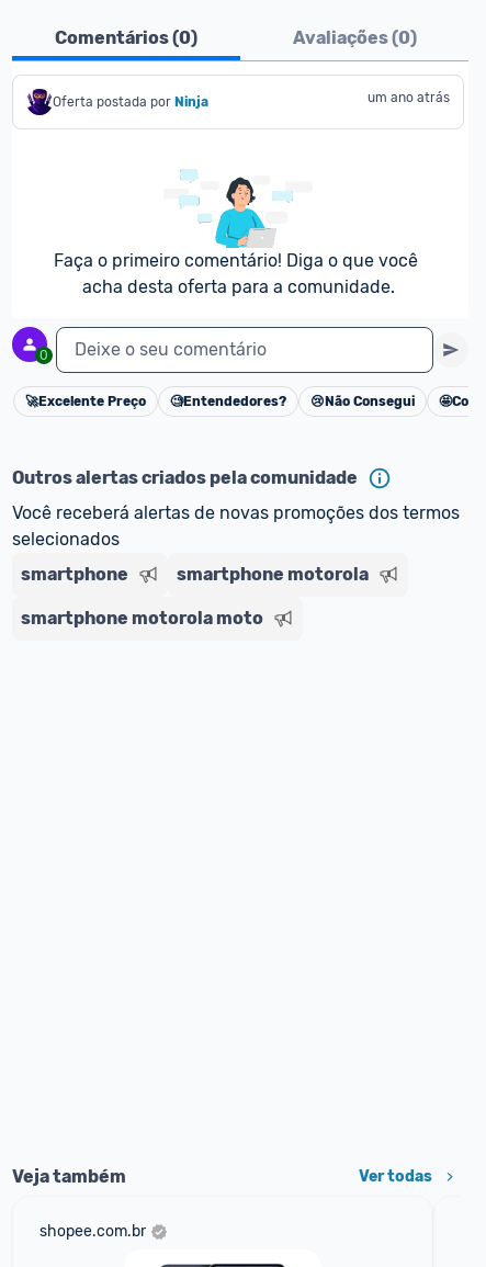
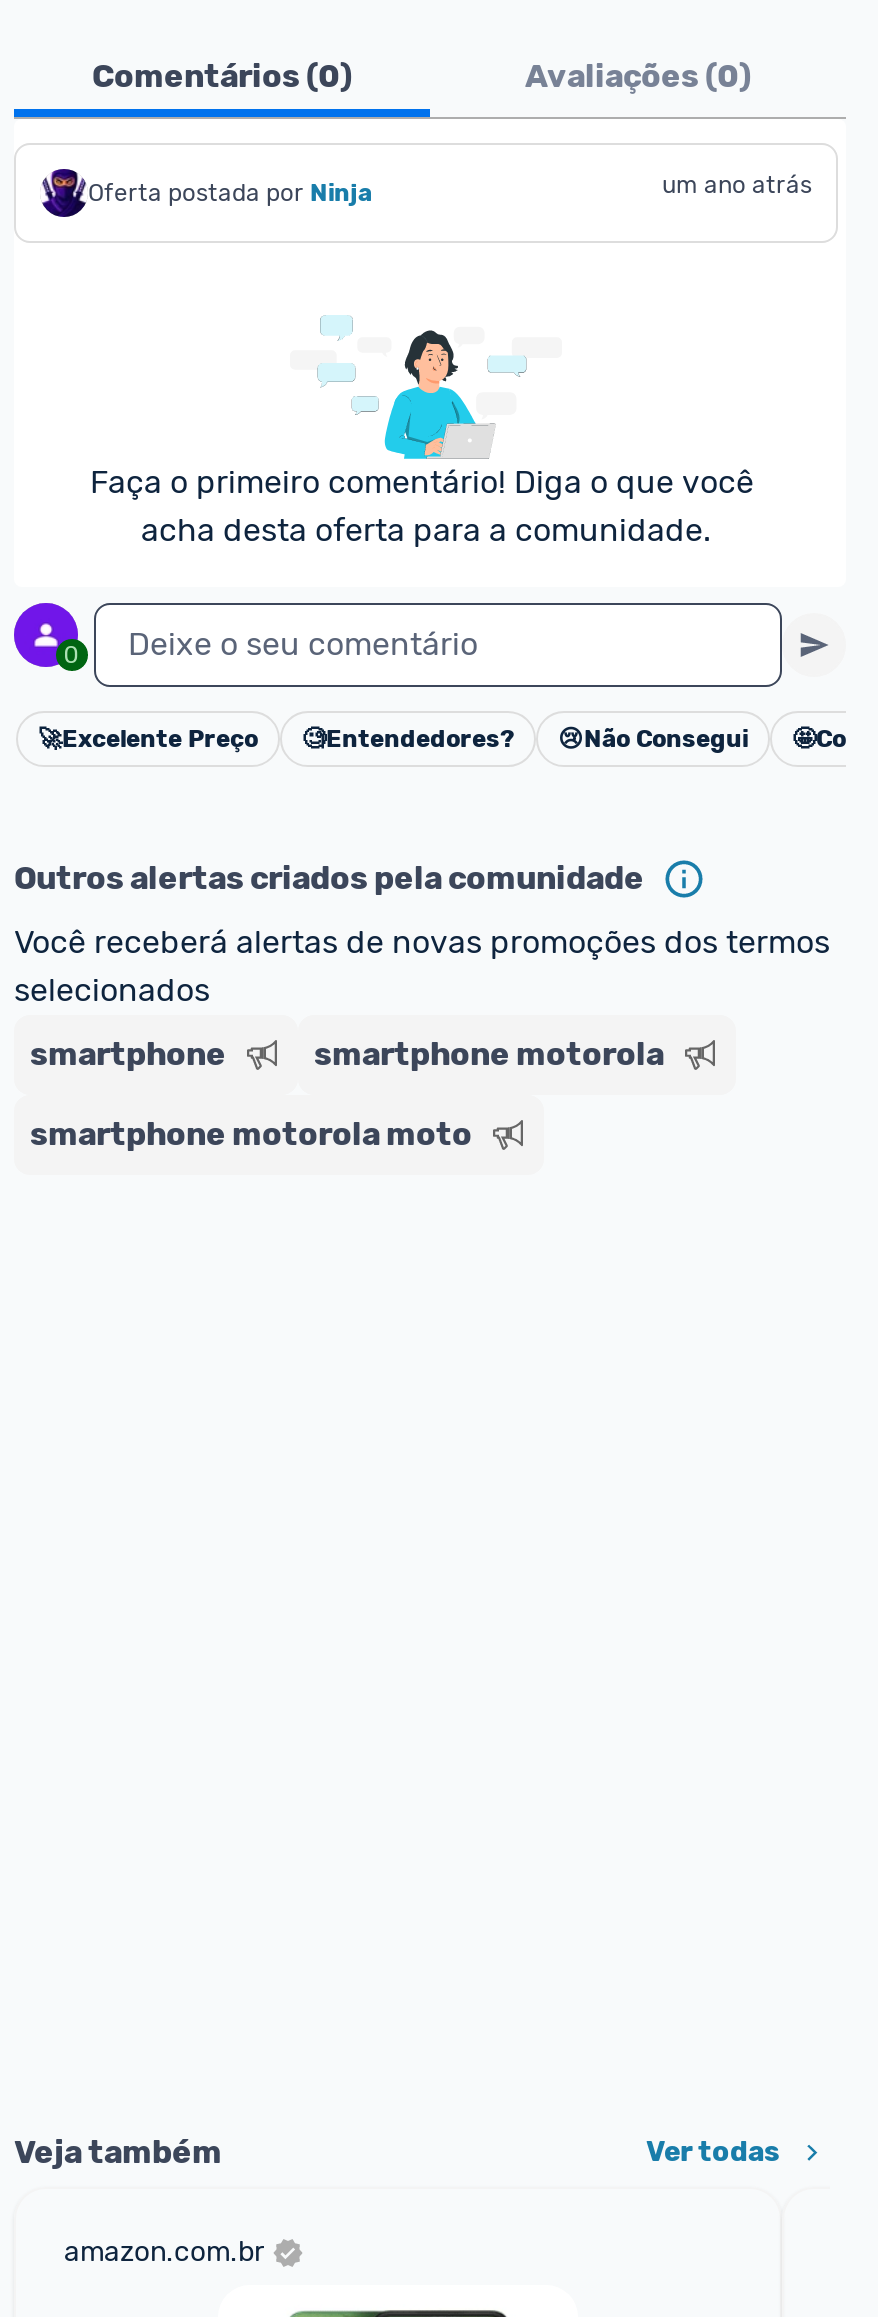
- shopee.com.br
+ amazon.com.br
